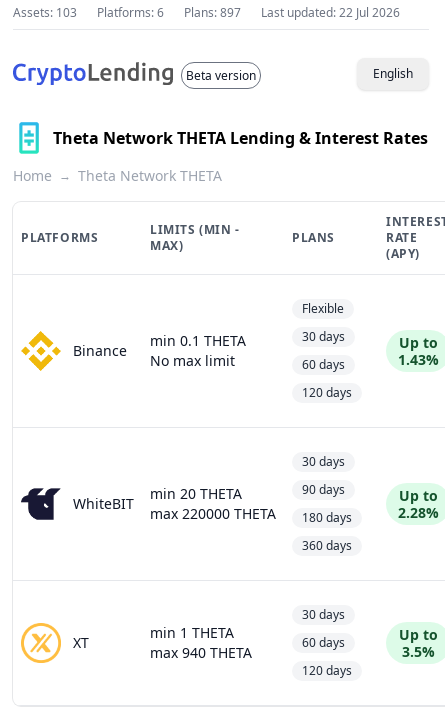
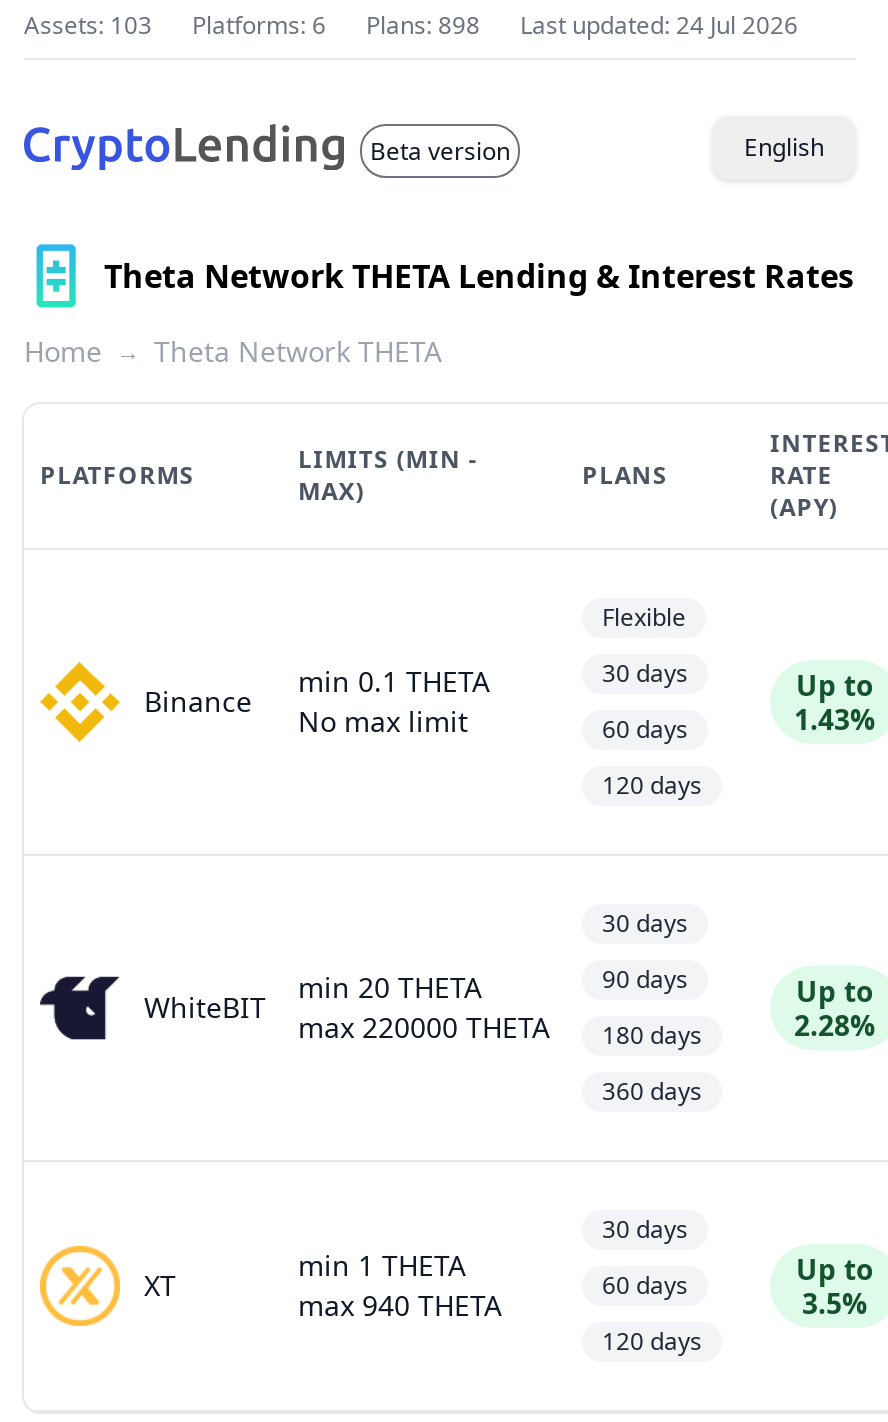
- Plans: 897
+ Plans: 898

- Last updated: 22 Jul 2026
+ Last updated: 24 Jul 2026
